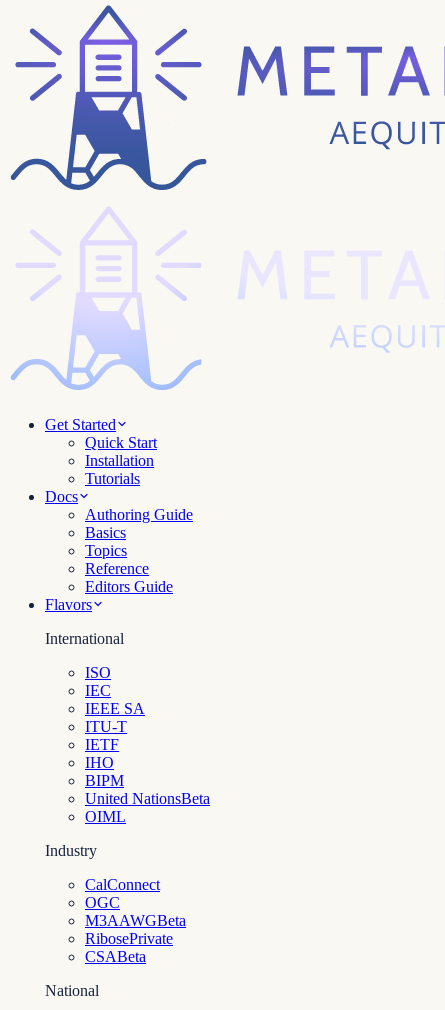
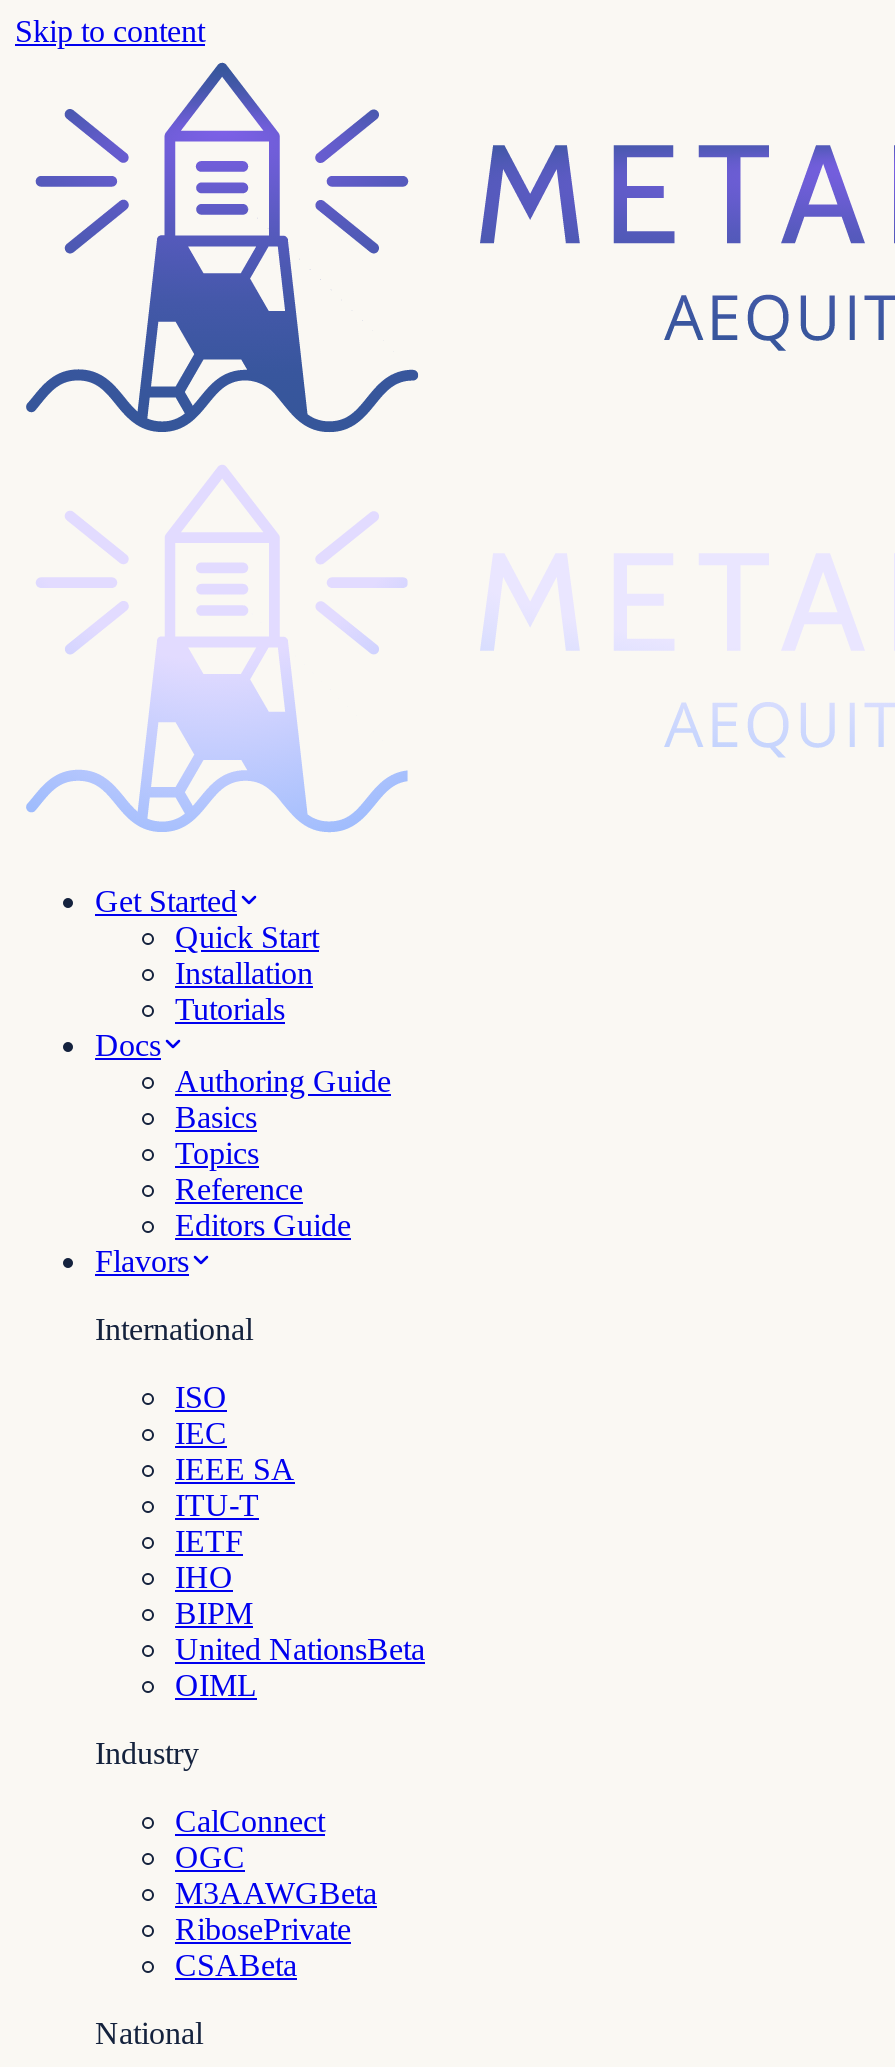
+ Skip to content
